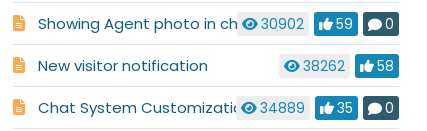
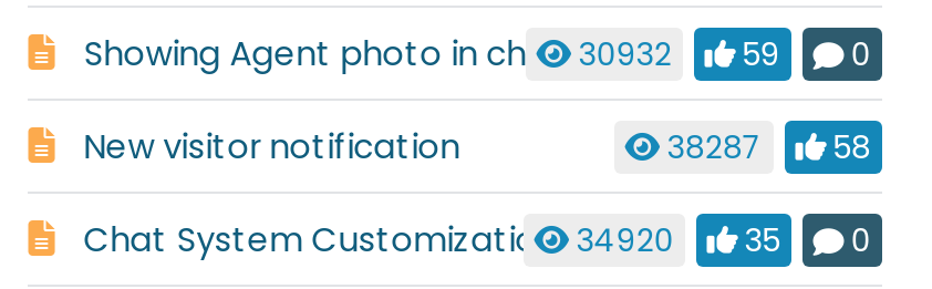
- Showing Agent photo in chat 30902
+ Showing Agent photo in chat 30932

- 38262 58
+ 38287 58

- Chat System Customization 34889
+ Chat System Customization 34920
